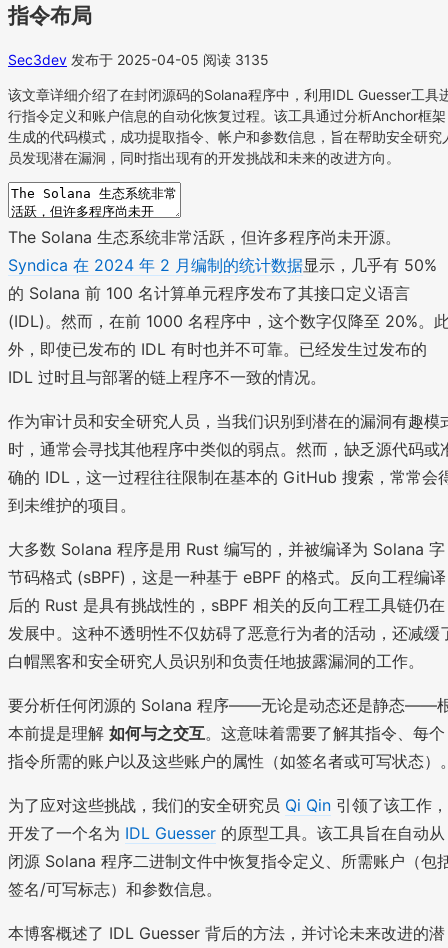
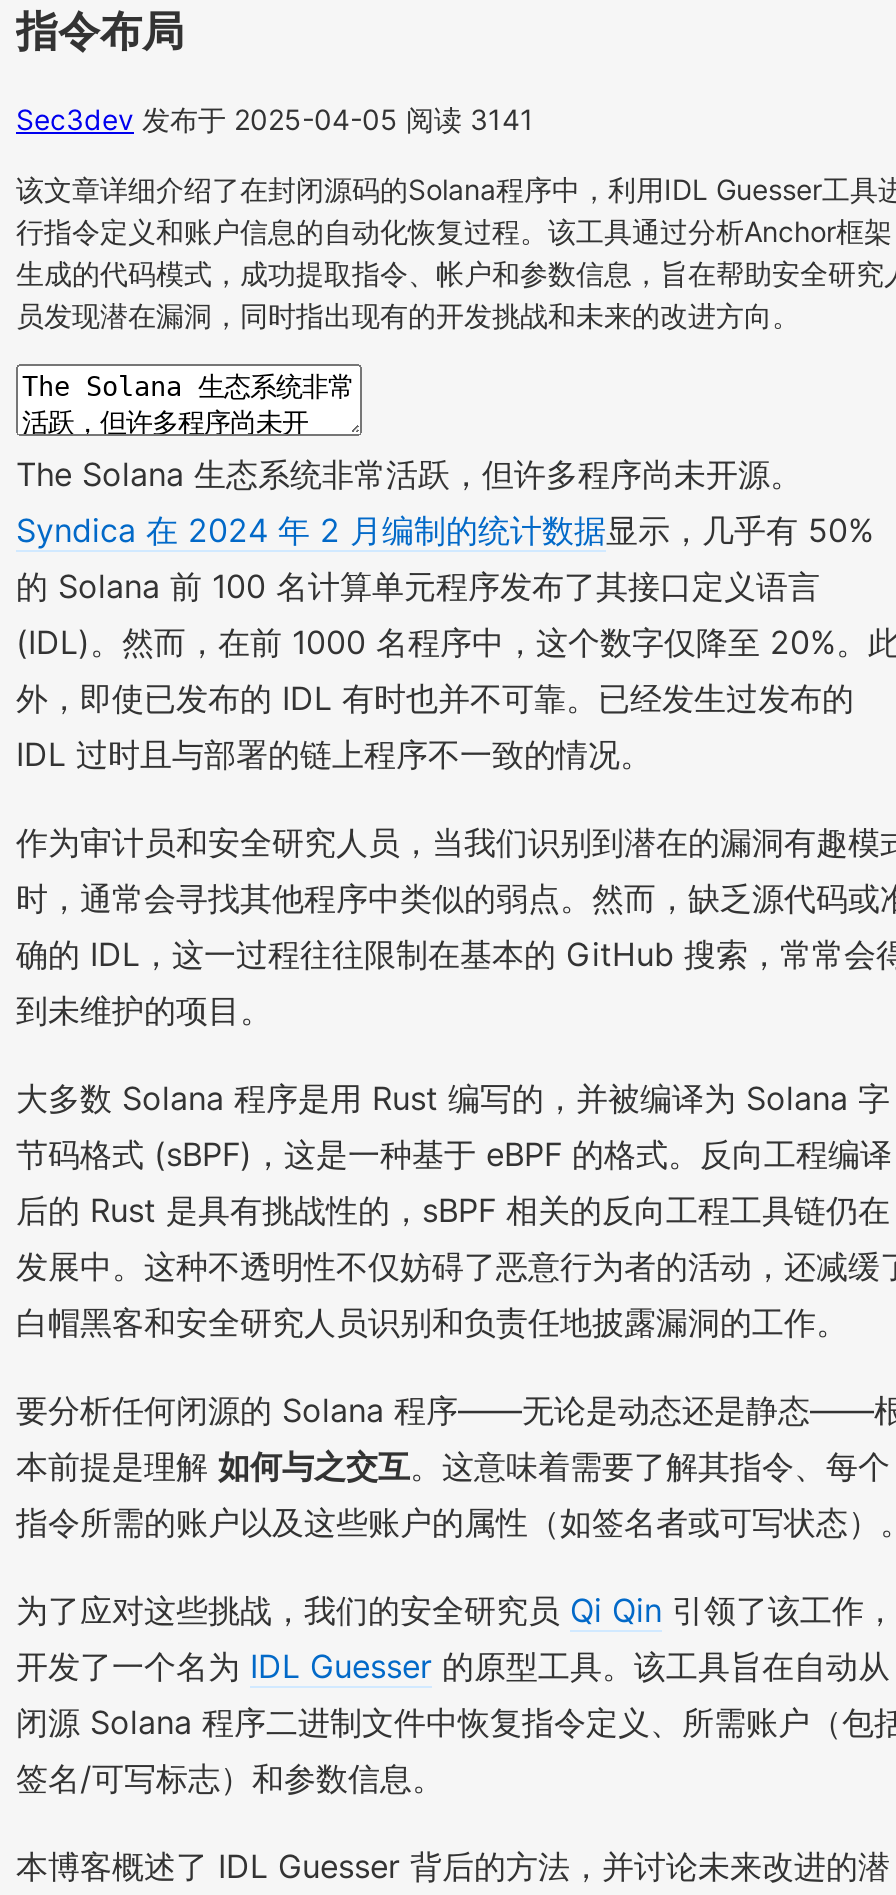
- Sec3dev 发布于 2025-04-05 阅读 3135
+ Sec3dev 发布于 2025-04-05 阅读 3141
